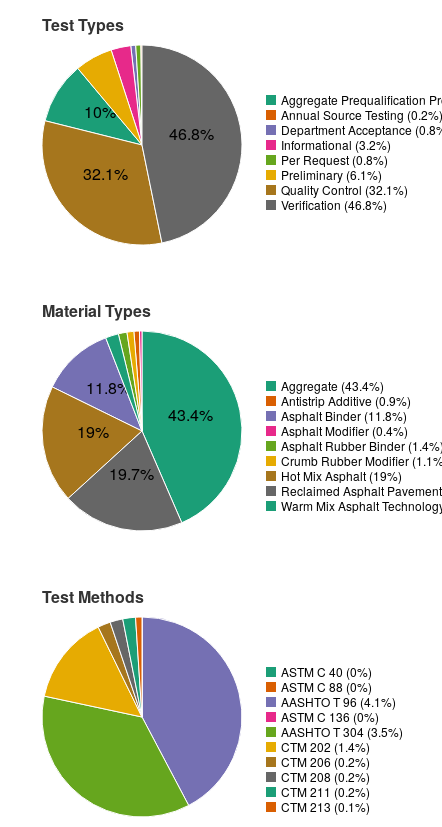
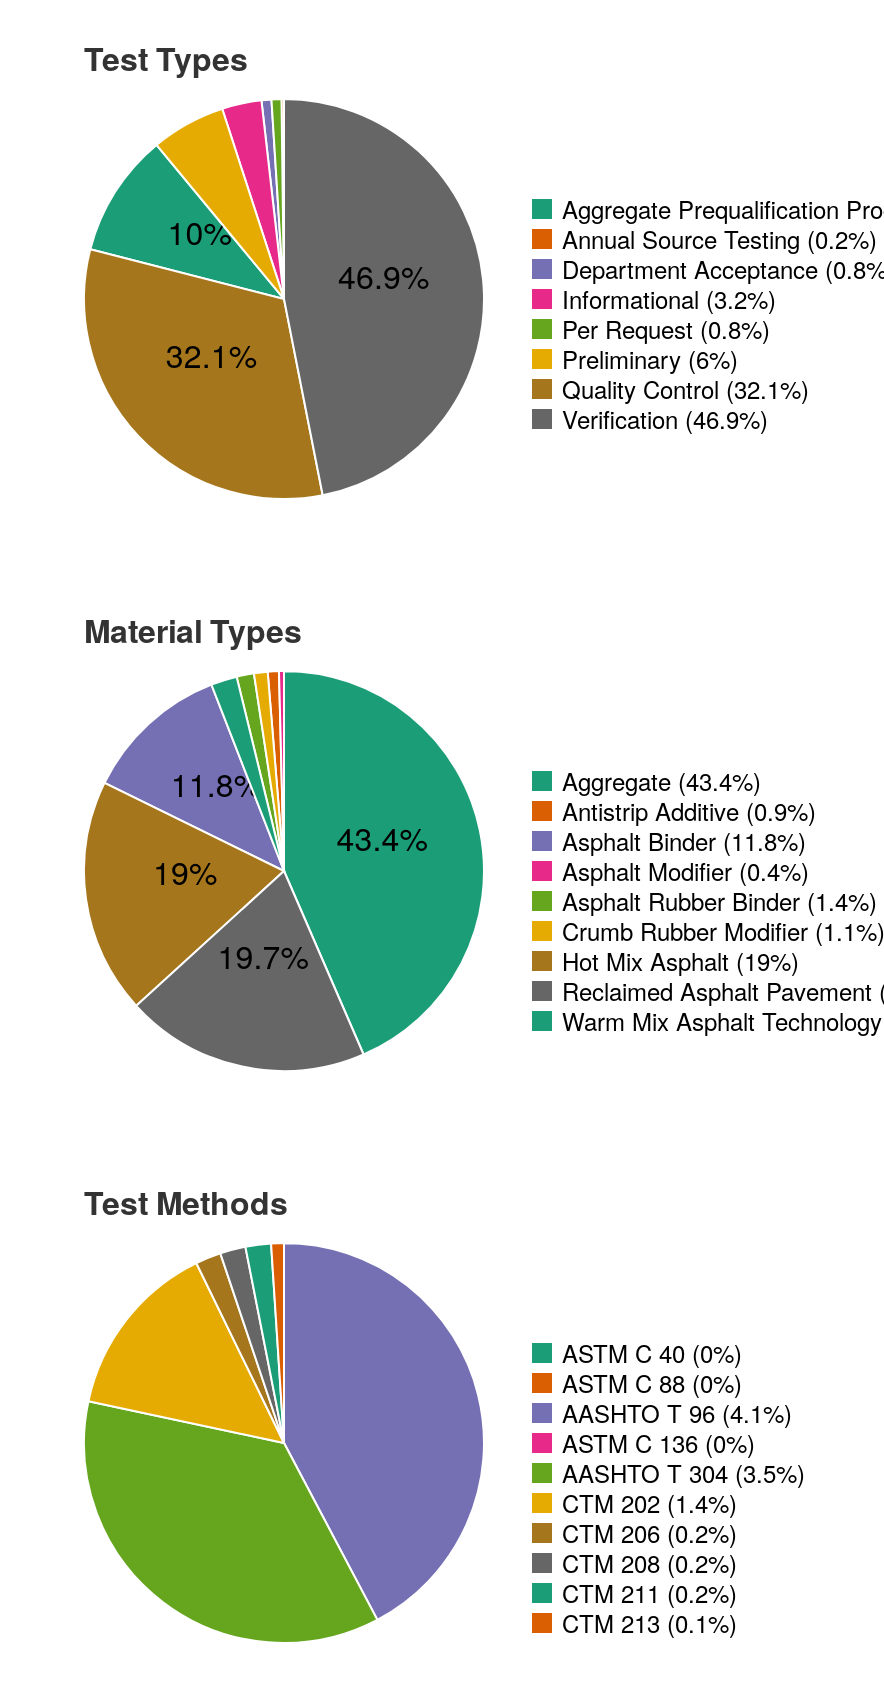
- 46.8%
+ 46.9%

- Preliminary (6.1%)
+ Preliminary (6%)

- Verification (46.8%)
+ Verification (46.9%)
